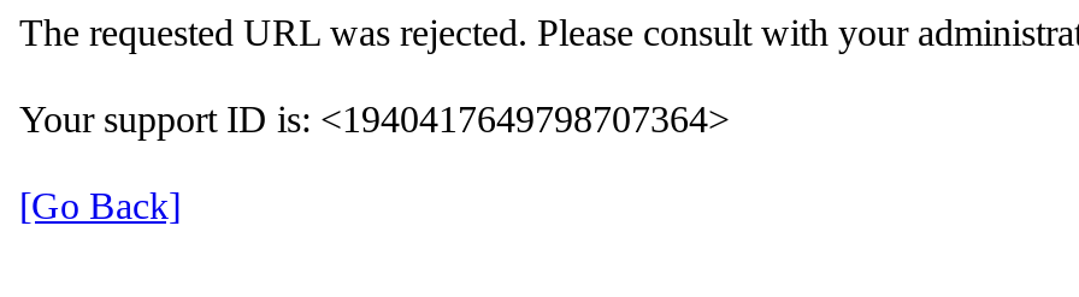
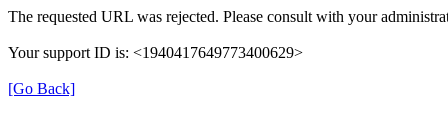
- Your support ID is: <1940417649798707364>
+ Your support ID is: <1940417649773400629>
